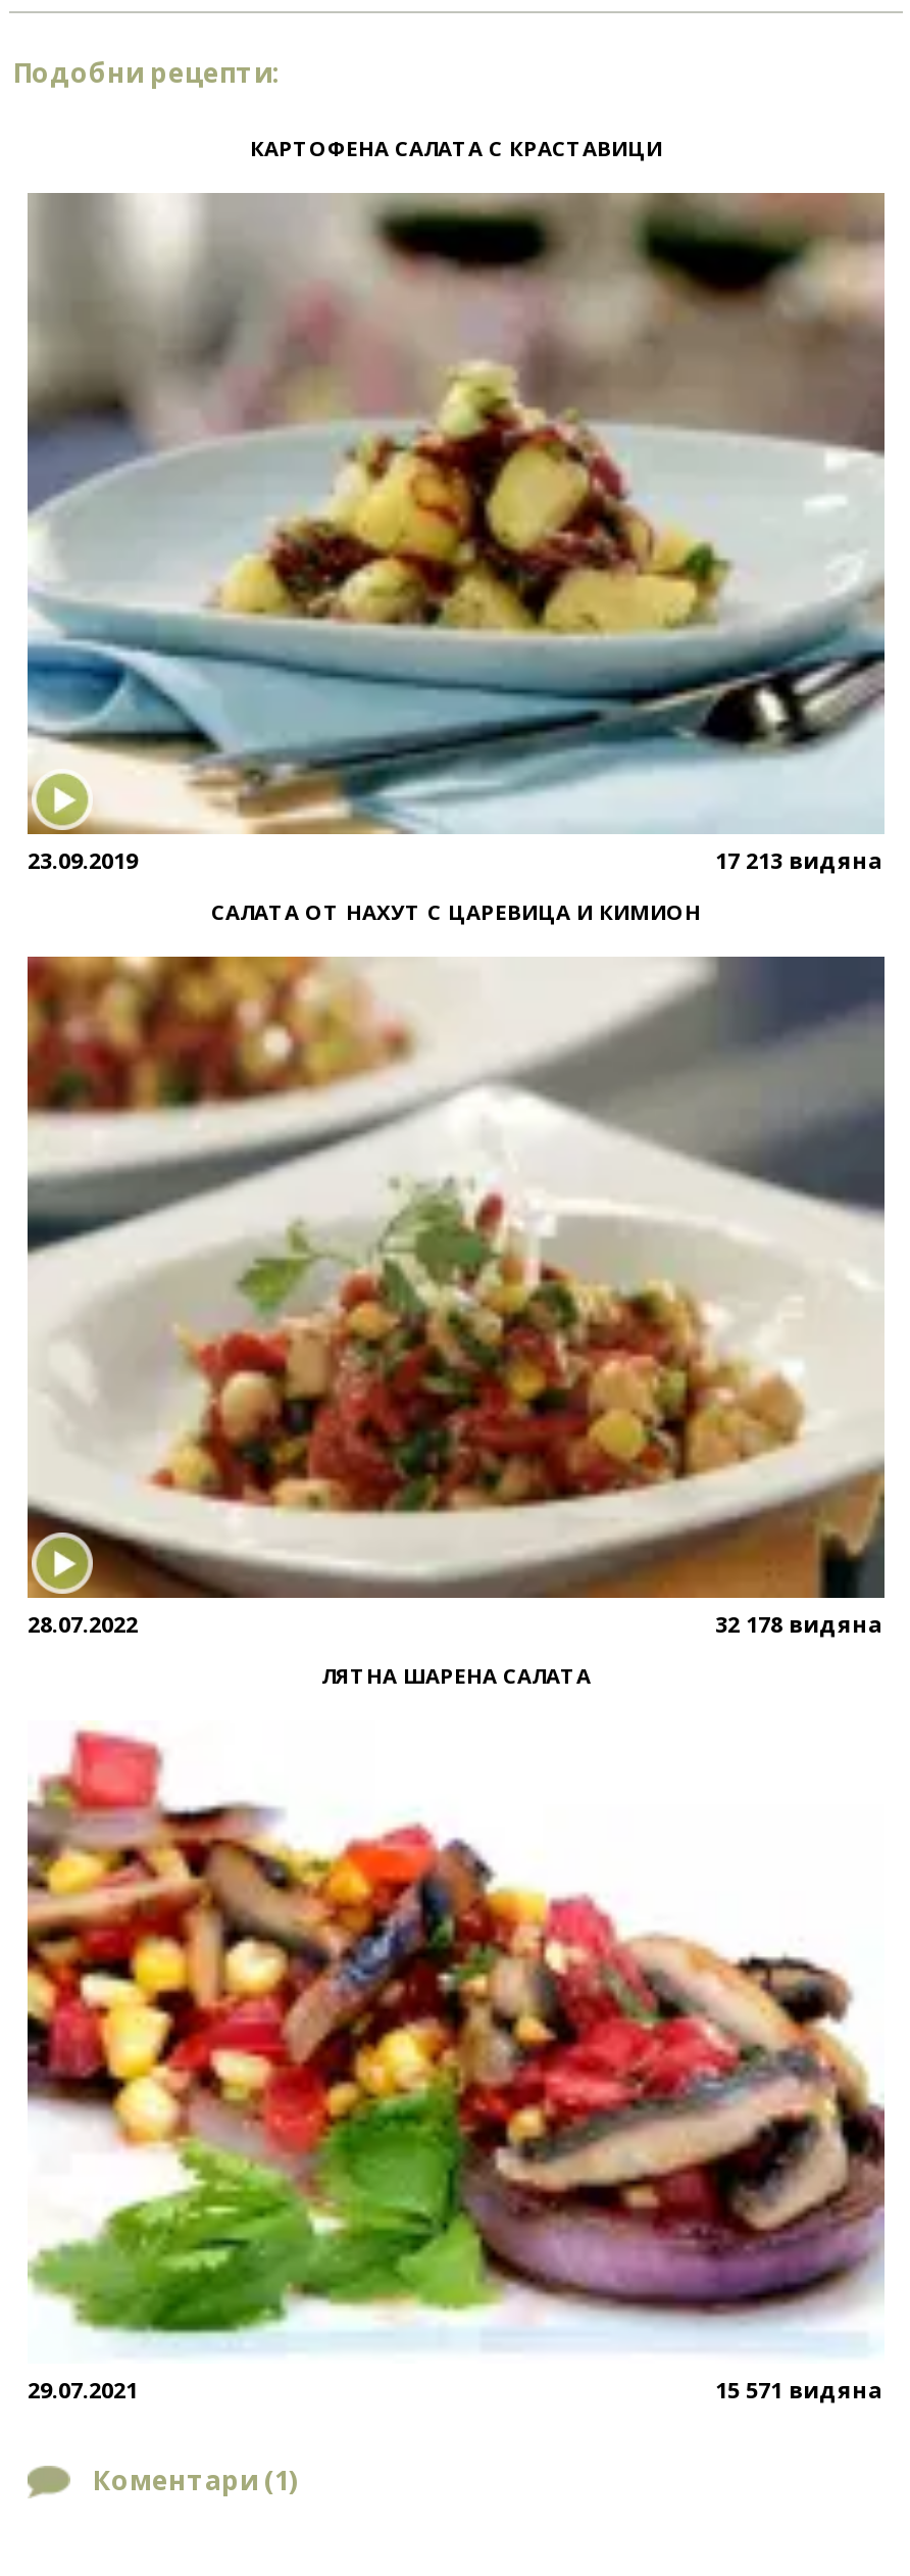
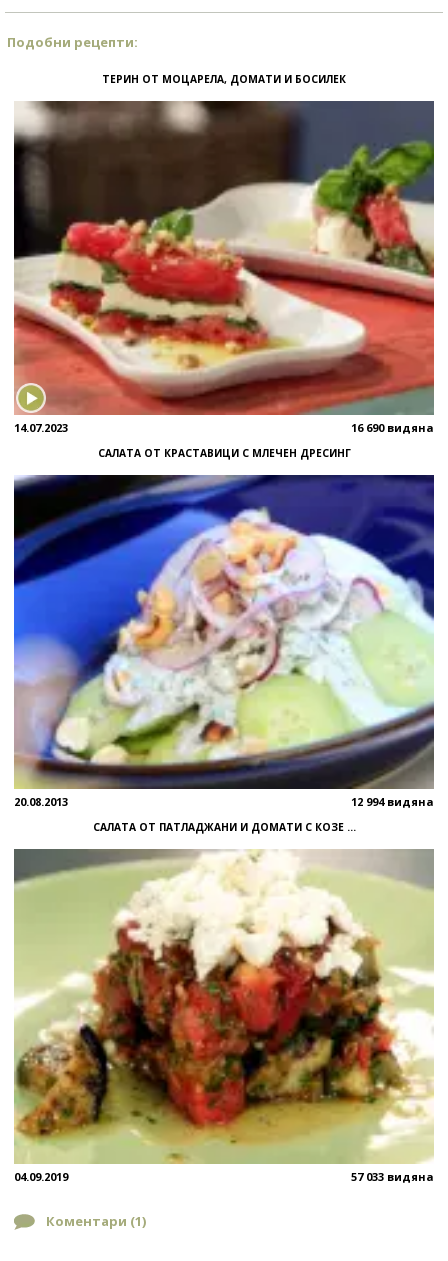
- КАРТОФЕНА САЛАТА С КРАСТАВИЦИ
+ ТЕРИН ОТ МОЦАРЕЛА, ДОМАТИ И БОСИЛЕК

- [image]
- 23.09.2019
- 17 213 видяна
+ [image]
+ 14.07.2023
+ 16 690 видяна

- САЛАТА ОТ НАХУТ С ЦАРЕВИЦА И КИМИОН
+ САЛАТА ОТ КРАСТАВИЦИ С МЛЕЧЕН ДРЕСИНГ

- [image]
- 28.07.2022
- 32 178 видяна
+ [image]
+ 20.08.2013
+ 12 994 видяна

- ЛЯТНА ШАРЕНА САЛАТА
+ САЛАТА ОТ ПАТЛАДЖАНИ И ДОМАТИ С КОЗЕ ...

- [image]
- 29.07.2021
- 15 571 видяна
+ [image]
+ 04.09.2019
+ 57 033 видяна
